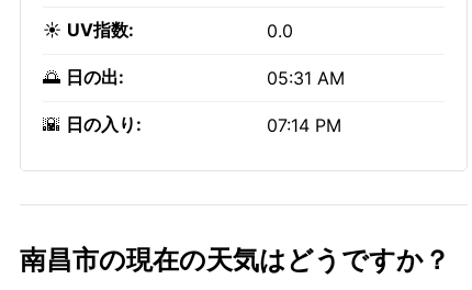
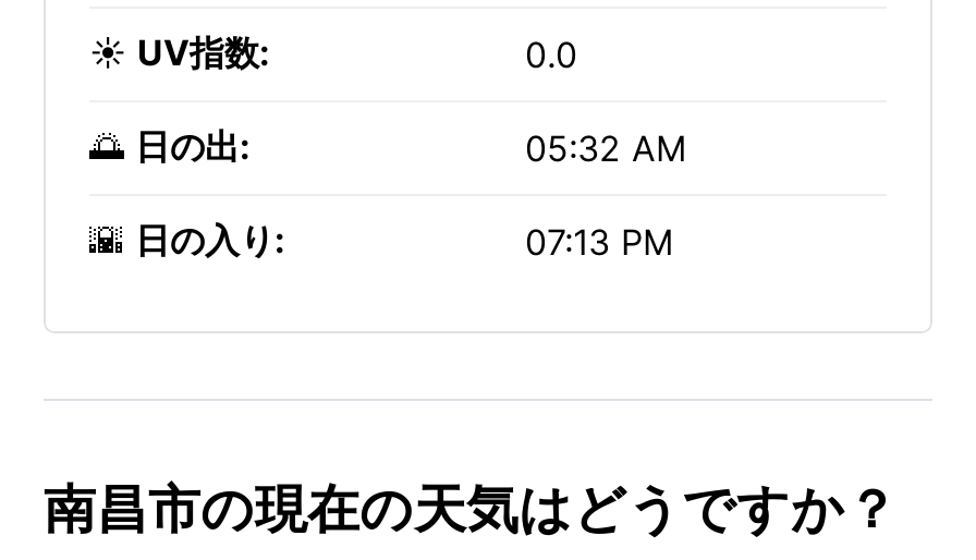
- 05:31 AM
+ 05:32 AM

- 07:14 PM
+ 07:13 PM
